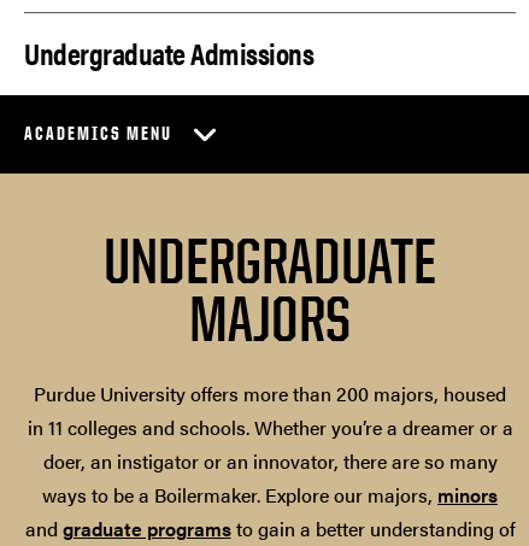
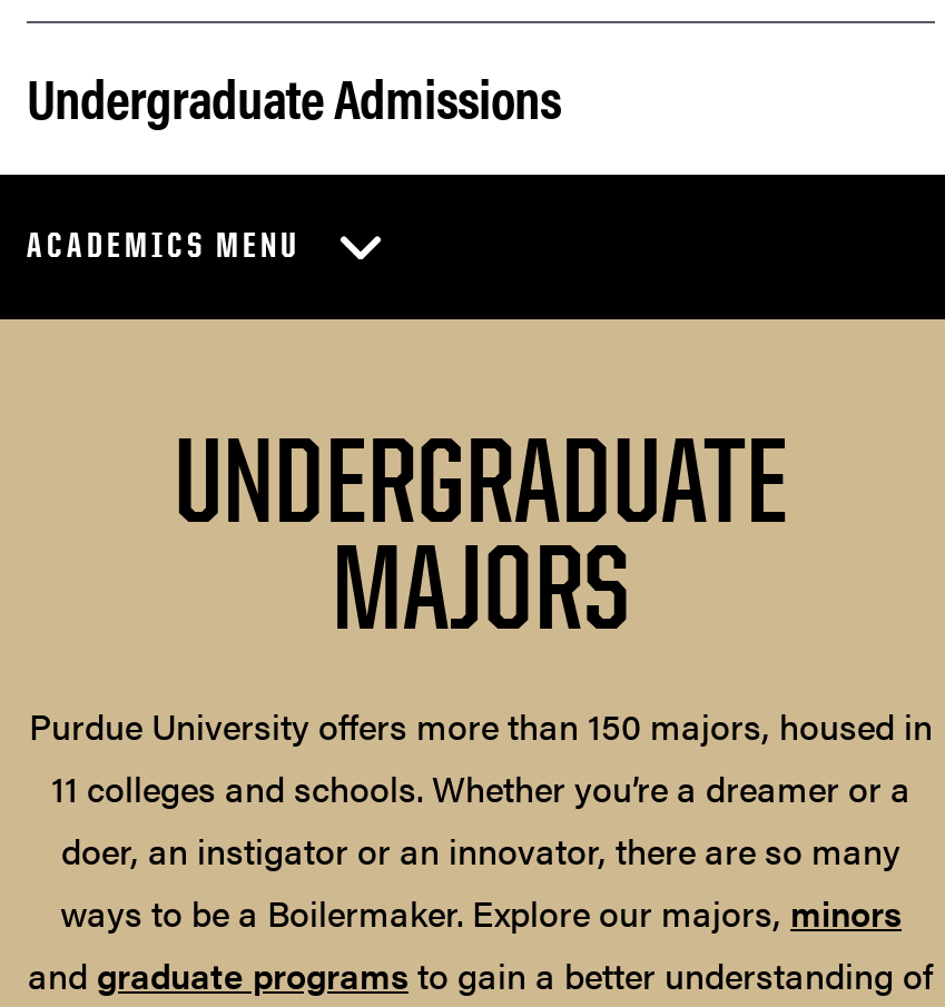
- Purdue University offers more than 200 majors, housed
- in 11 colleges and schools. Whether you’re a dreamer or a
+ Purdue University offers more than 150 majors, housed in
+ 11 colleges and schools. Whether you’re a dreamer or a
